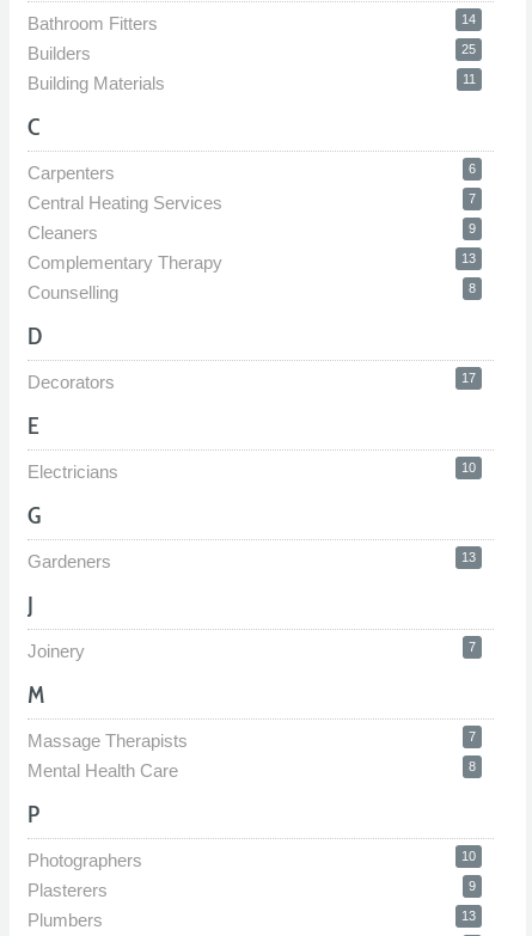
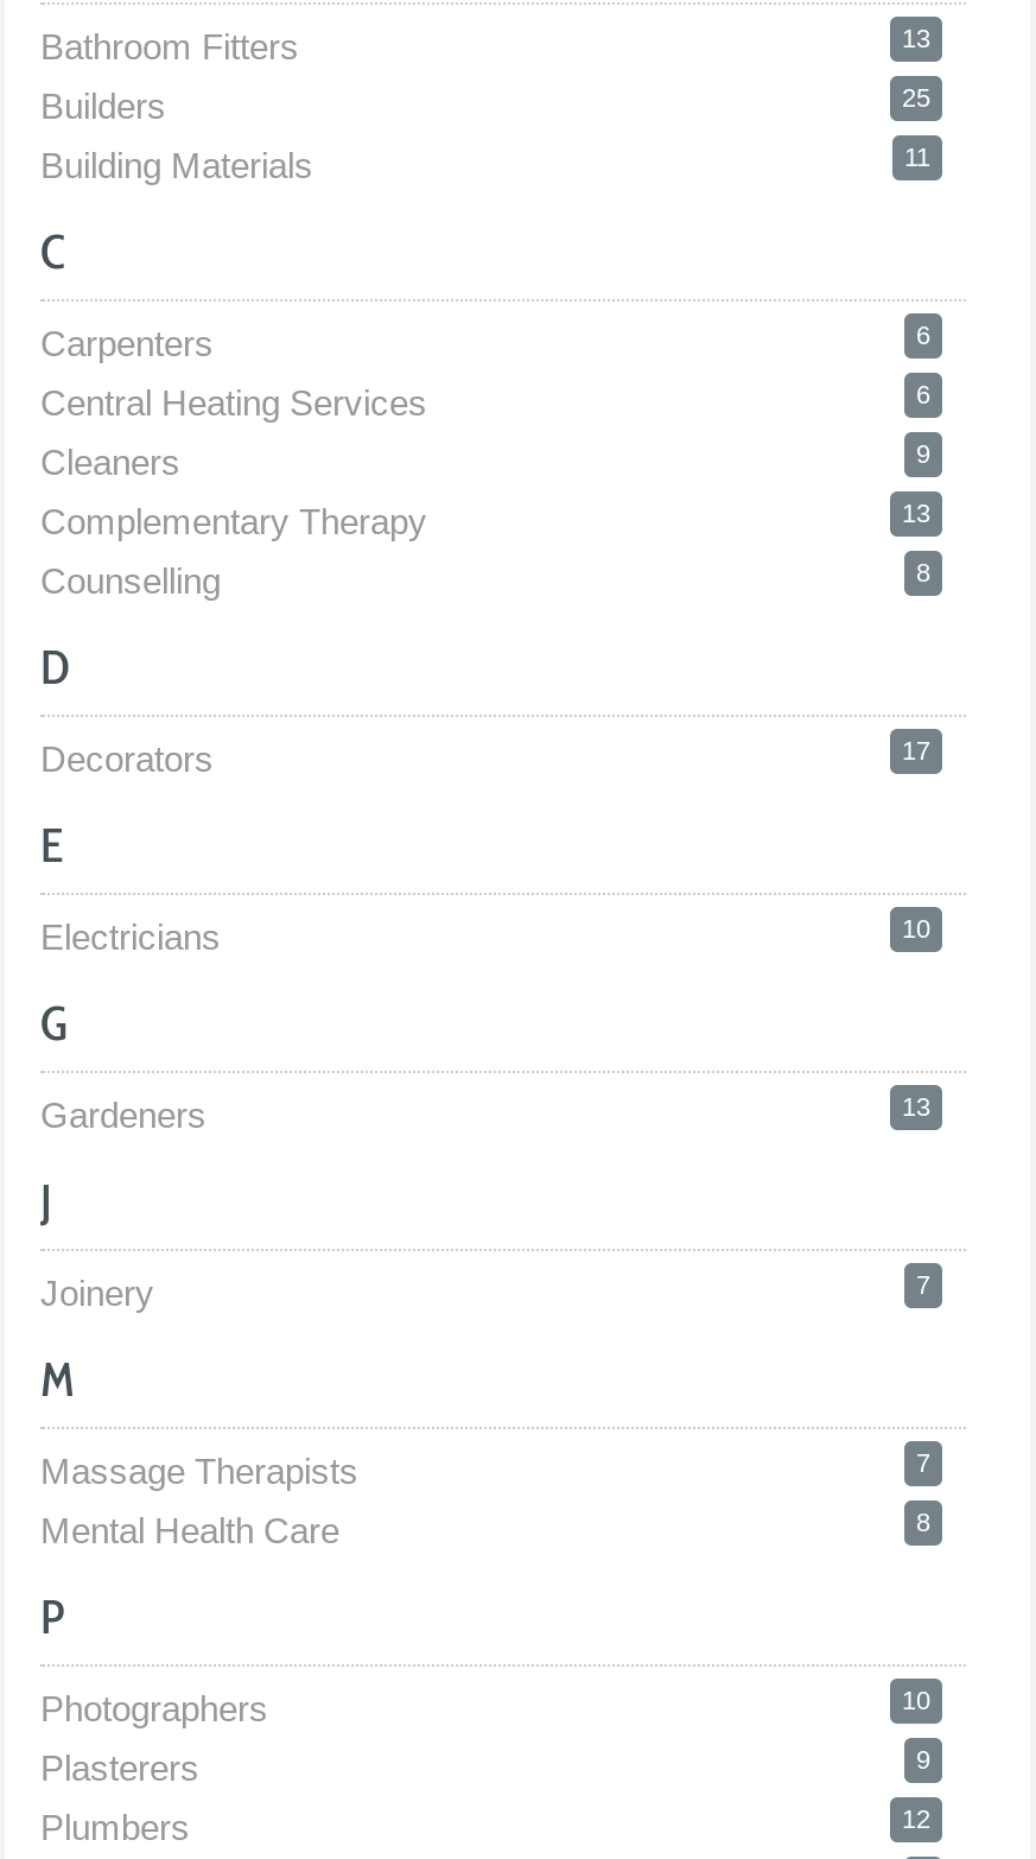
- 14
+ 13

- 7
+ 6

- 13
+ 12
